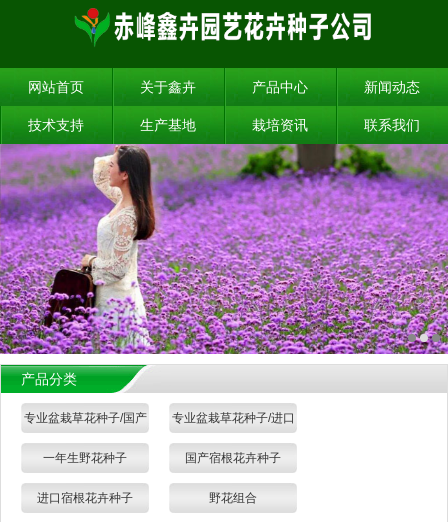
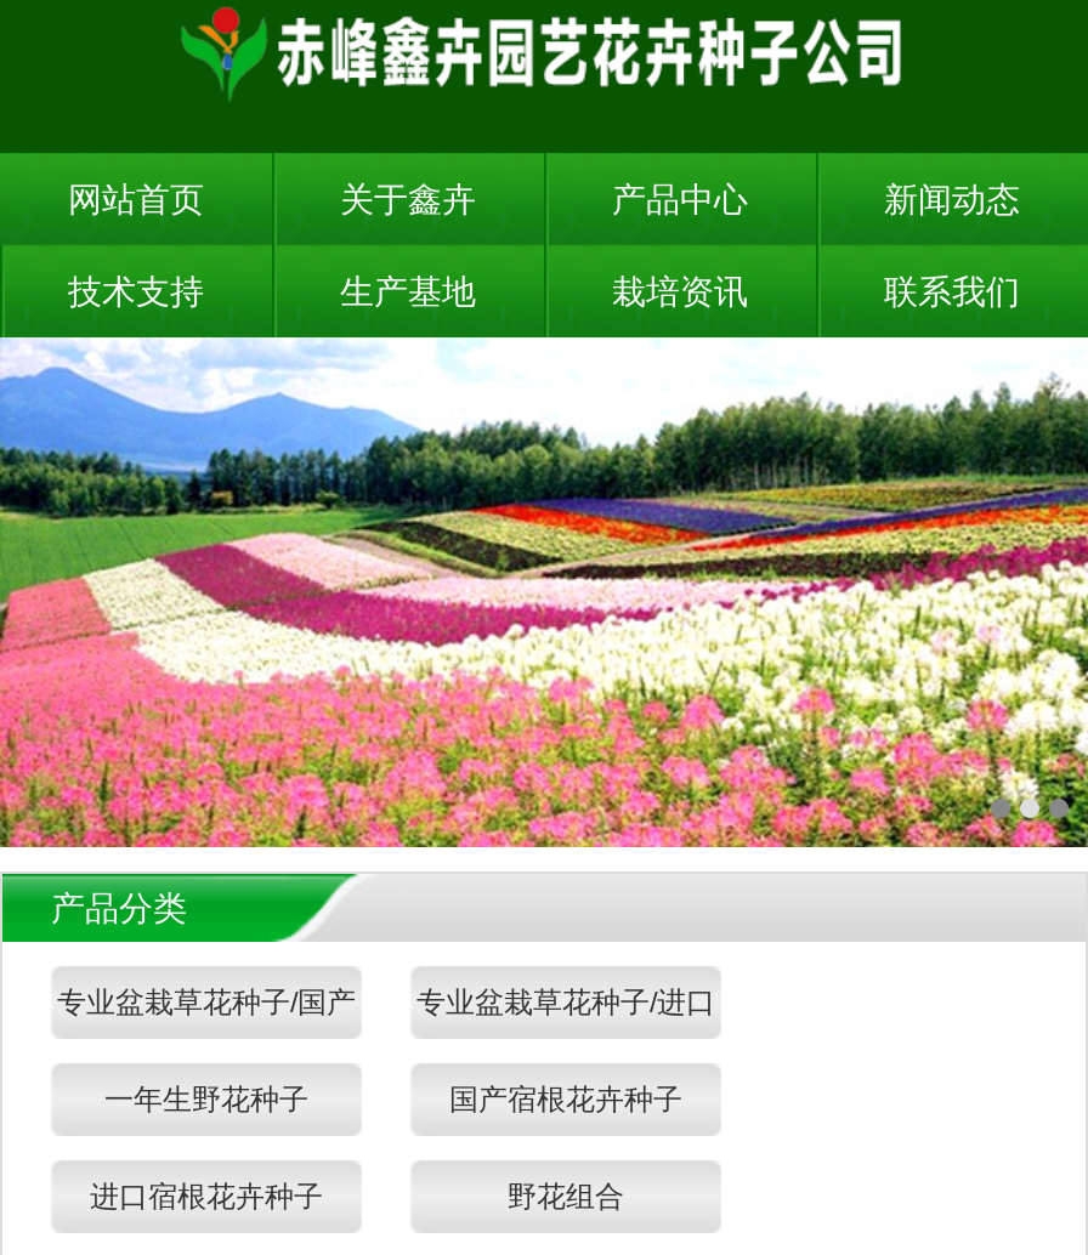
- [image]
+ [image]
